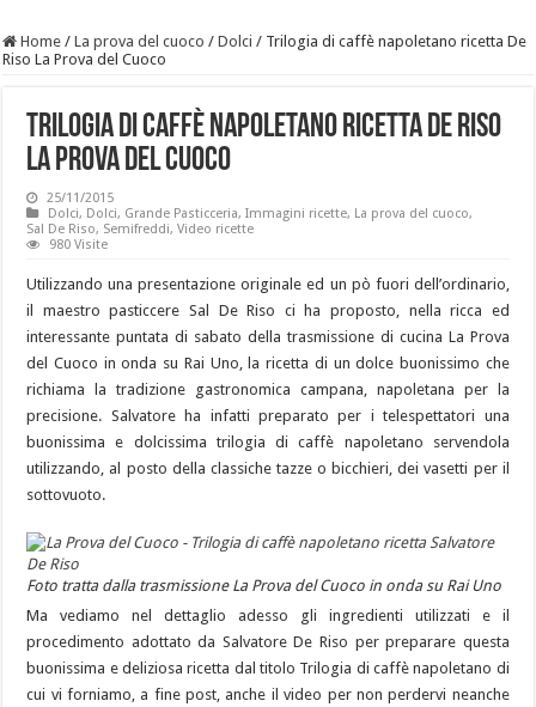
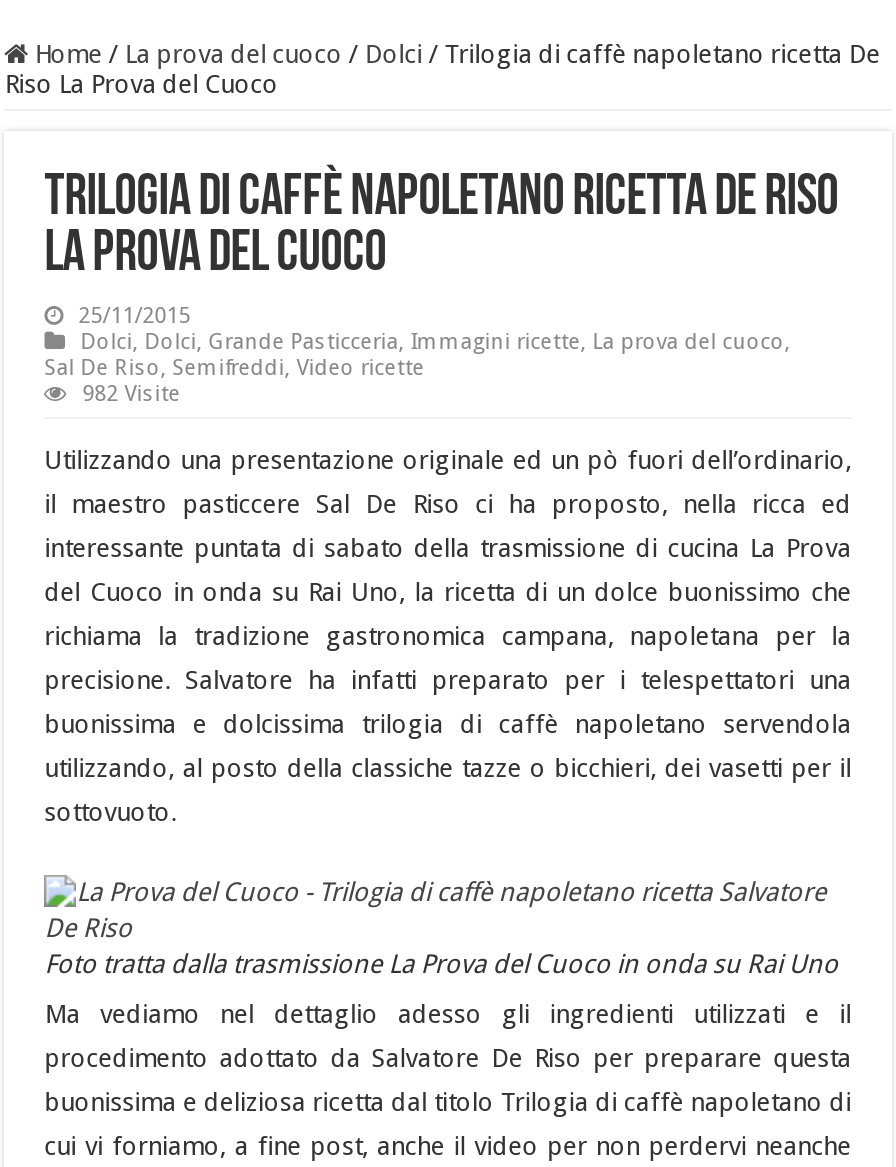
- 980 Visite
+ 982 Visite
